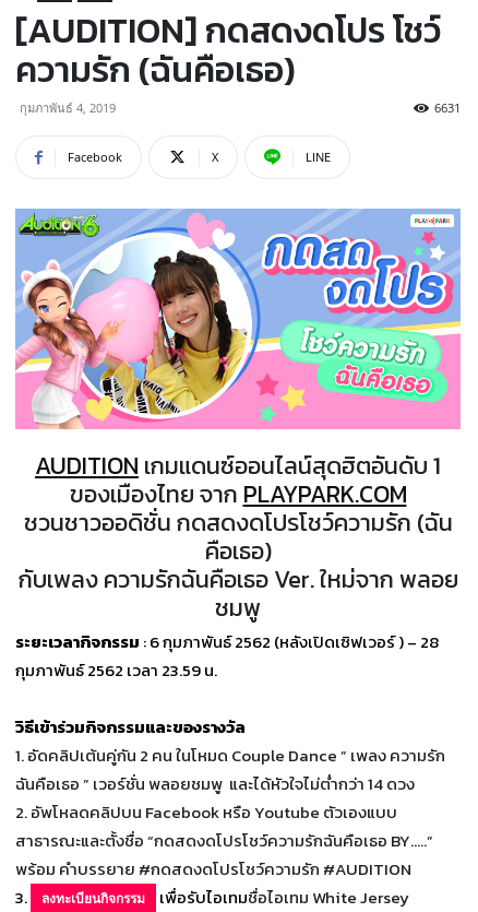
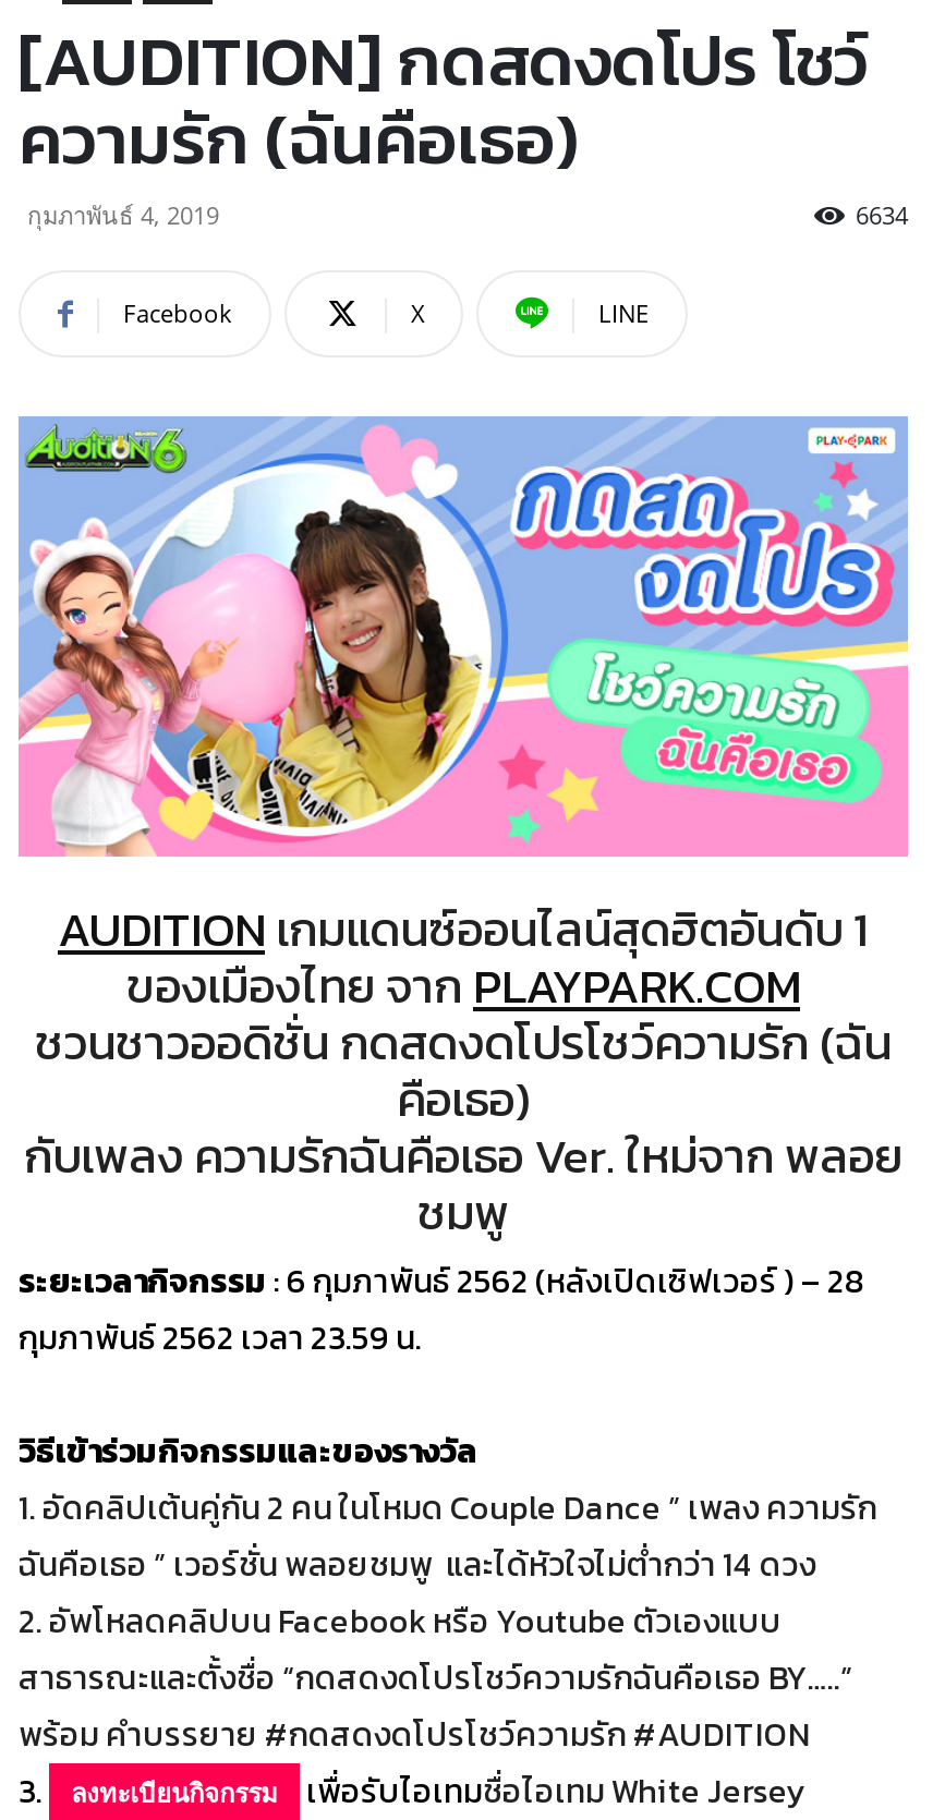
- 6631
+ 6634
